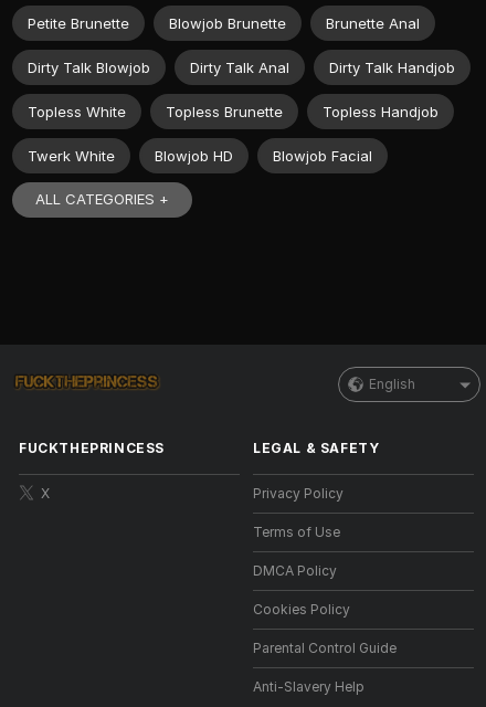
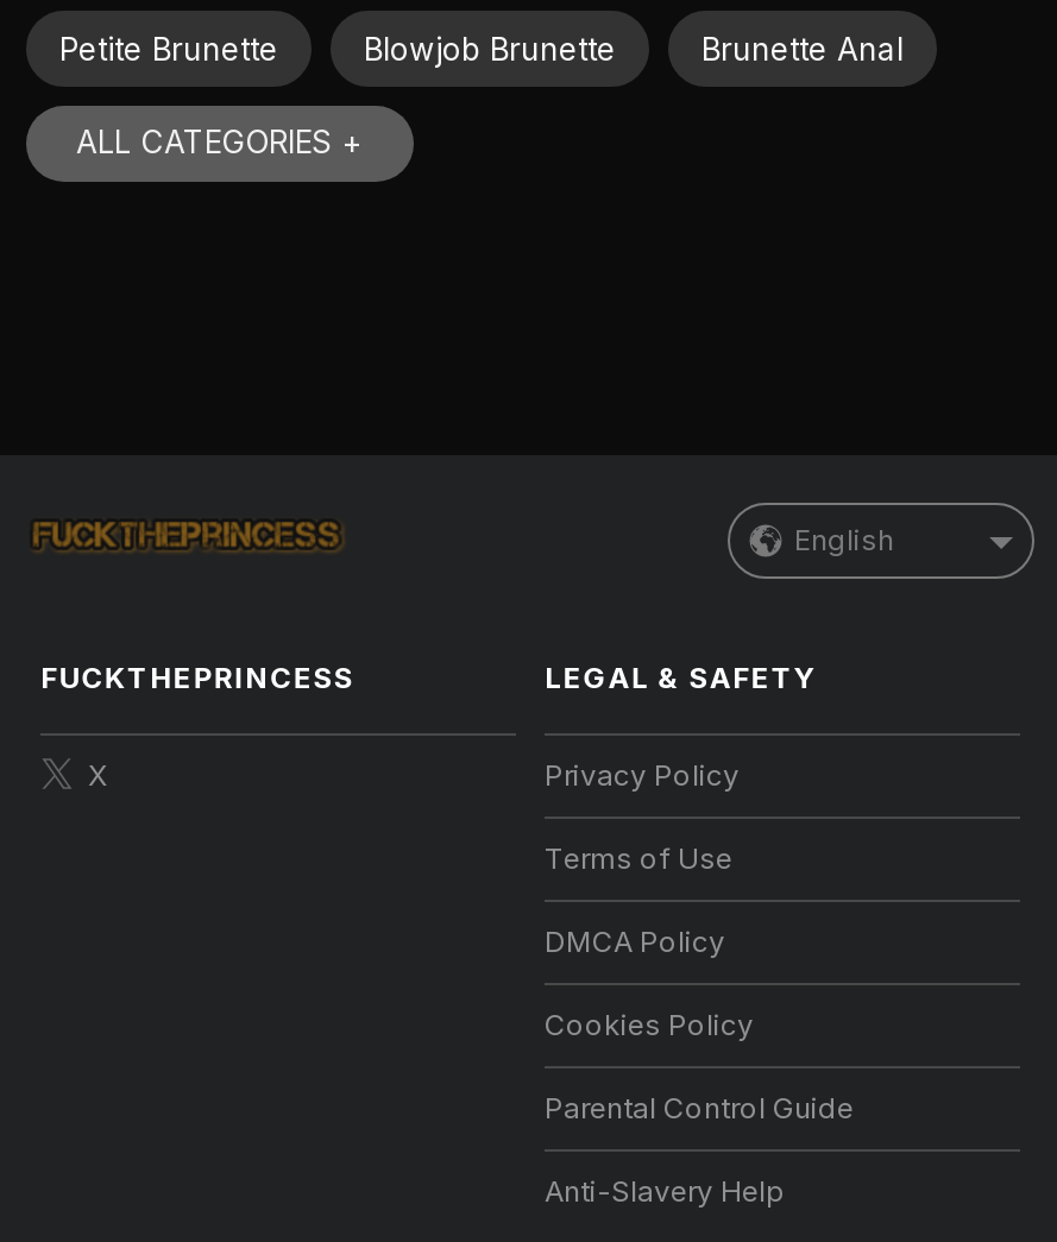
- Dirty Talk Blowjob
- Dirty Talk Anal
- Dirty Talk Handjob
- Topless White
- Topless Brunette
- Topless Handjob
- Twerk White
- Blowjob HD
- Blowjob Facial
